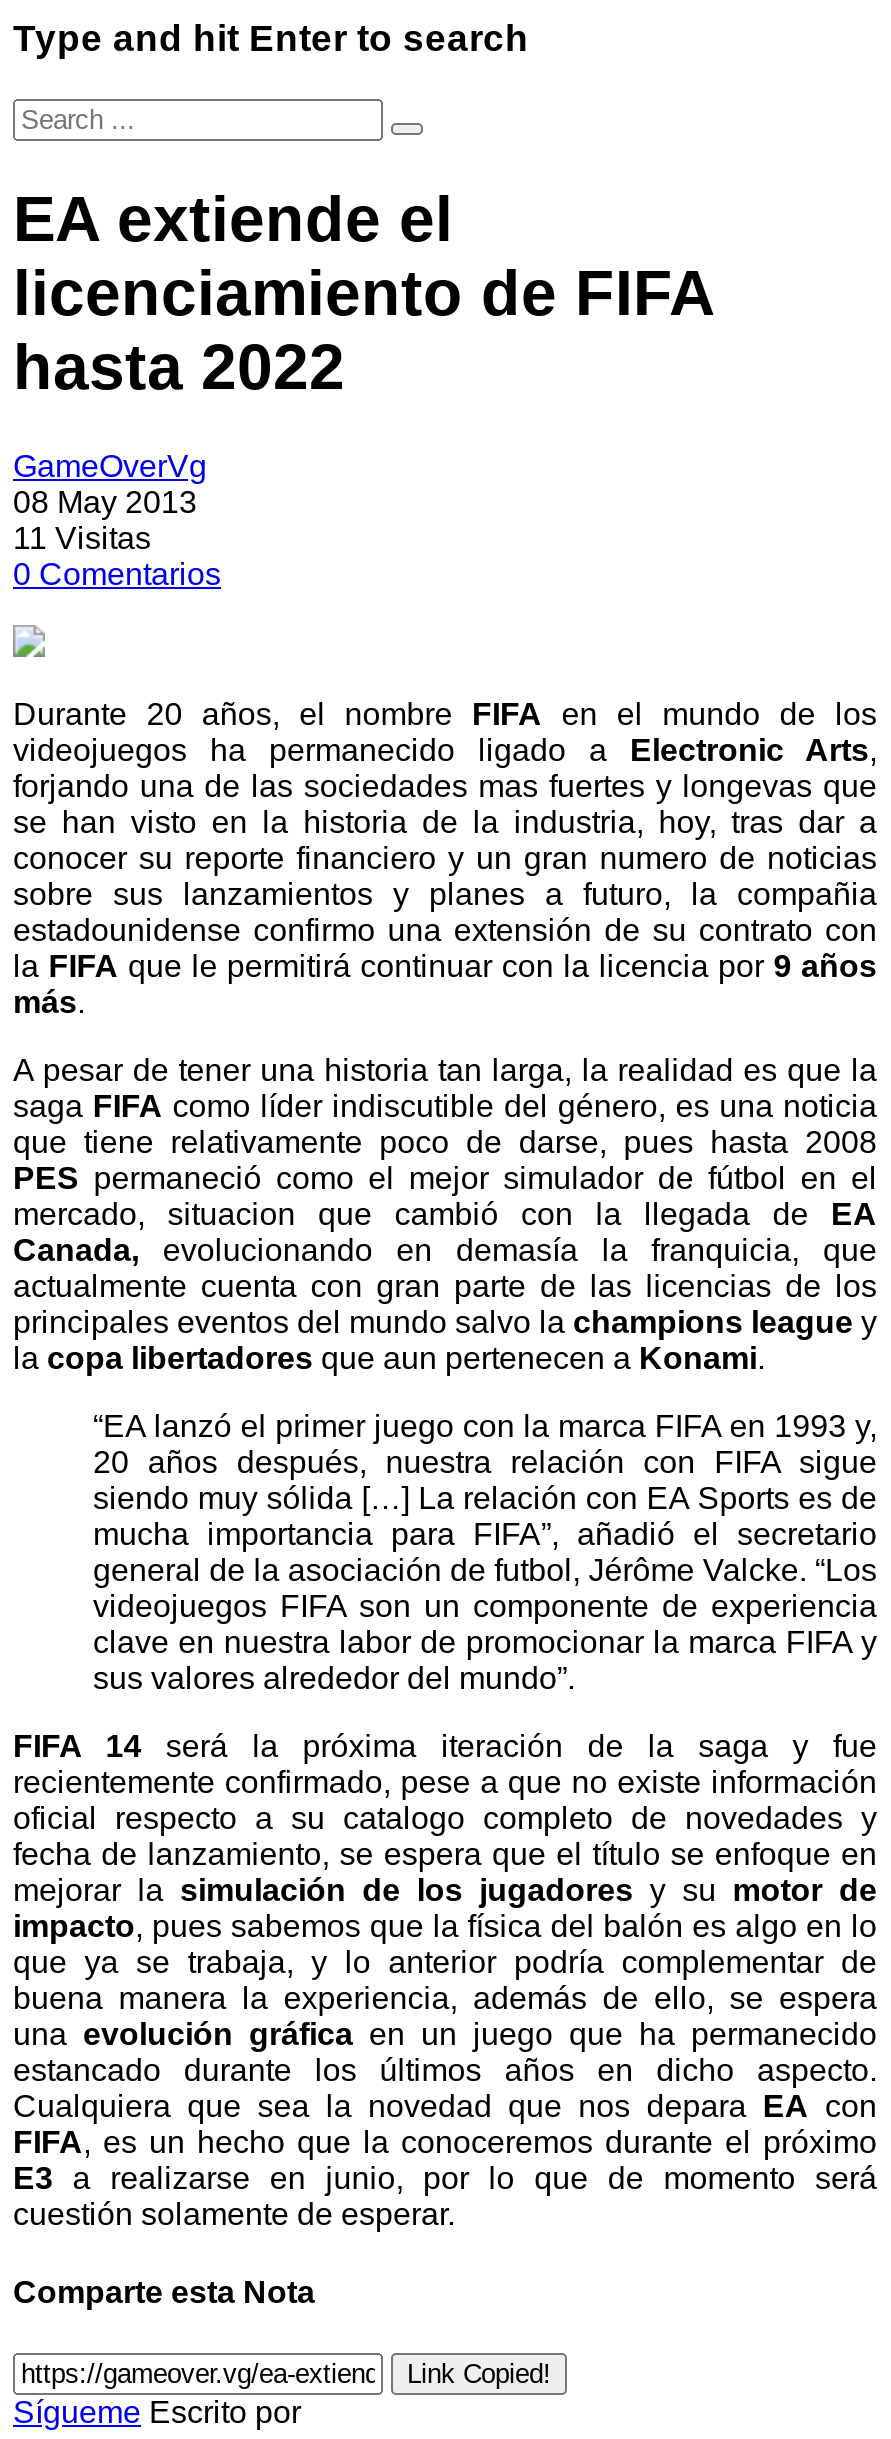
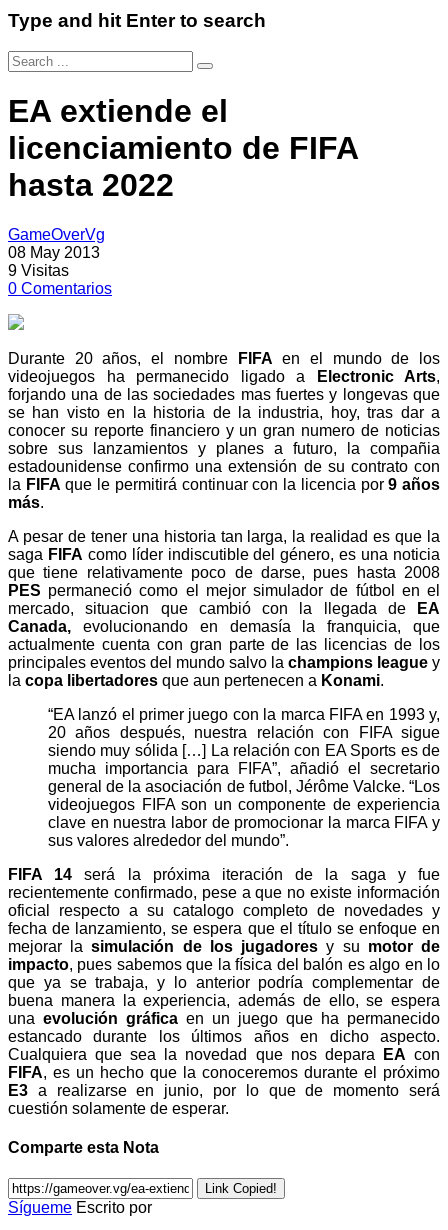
- 11 Visitas
+ 9 Visitas
